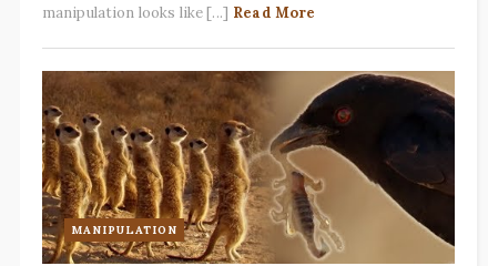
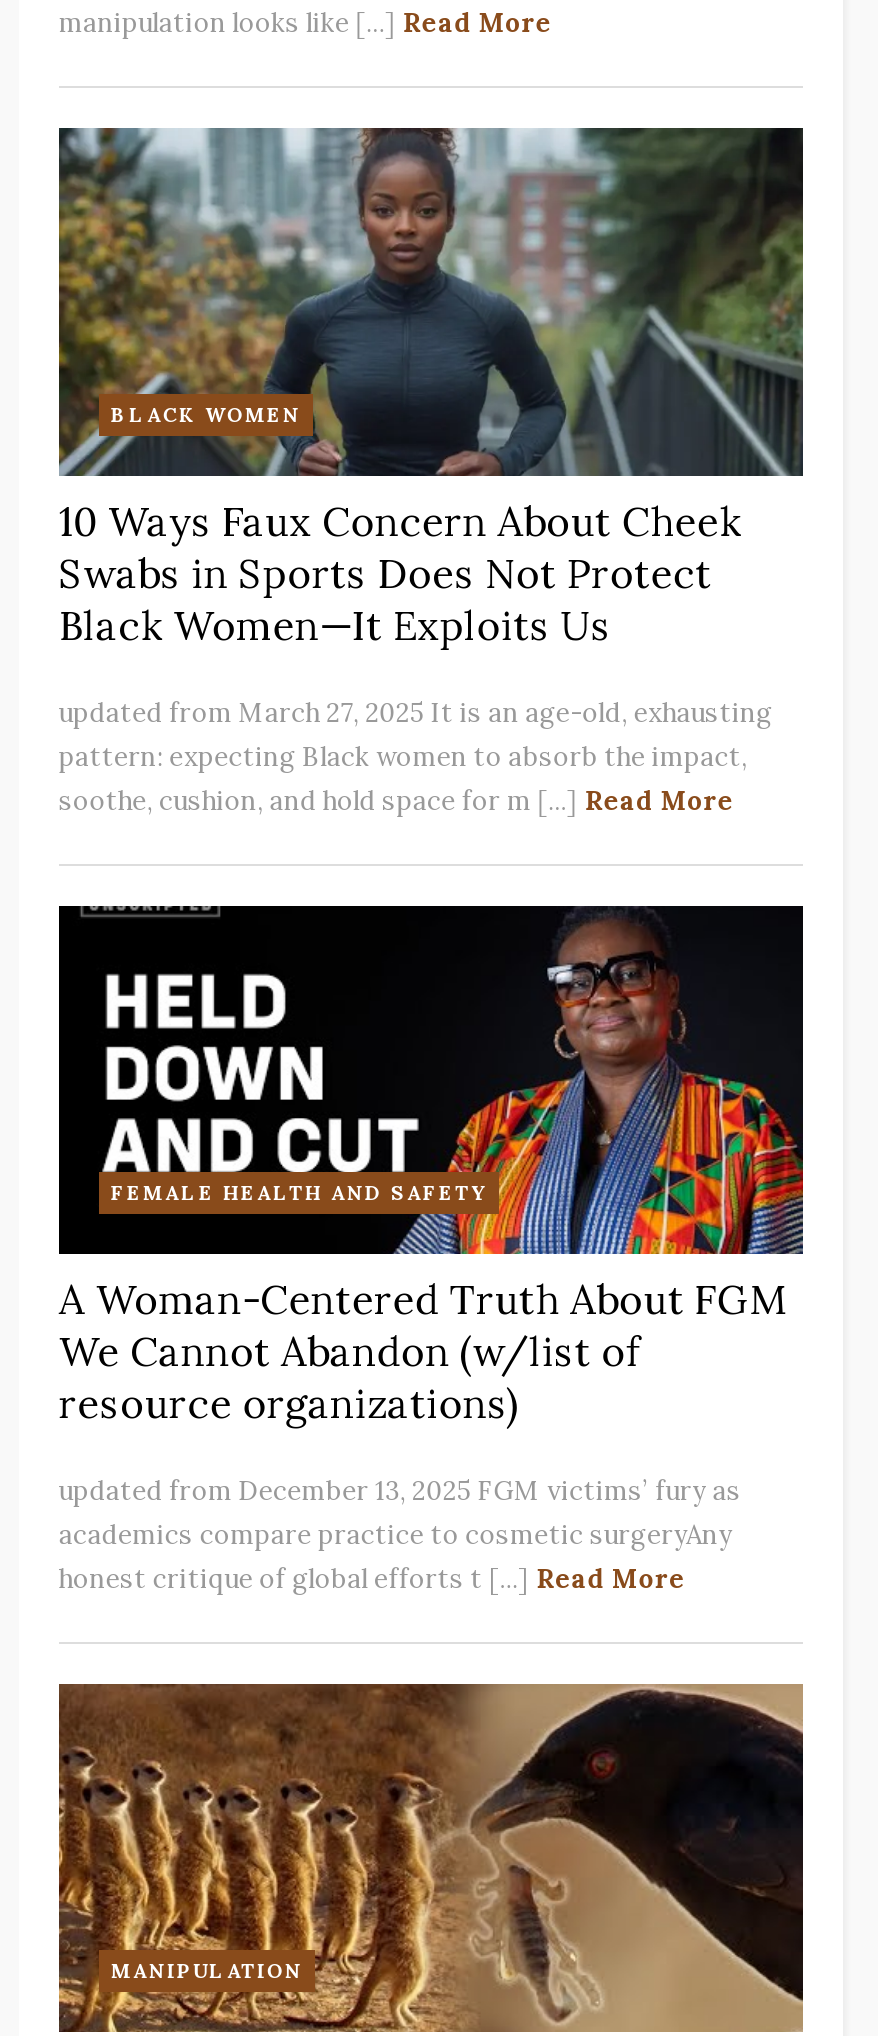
+ [image]
+ BLACK WOMEN
+ 10 Ways Faux Concern About Cheek
+ Swabs in Sports Does Not Protect
+ Black Women—It Exploits Us
+ updated from March 27, 2025 It is an age-old, exhausting
+ pattern: expecting Black women to absorb the impact,
+ soothe, cushion, and hold space for m [...] Read More

+ [image]
+ FEMALE HEALTH AND SAFETY
+ A Woman-Centered Truth About FGM
+ We Cannot Abandon (w/list of
+ resource organizations)
+ updated from December 13, 2025 FGM victims’ fury as
+ academics compare practice to cosmetic surgeryAny
+ honest critique of global efforts t [...] Read More
